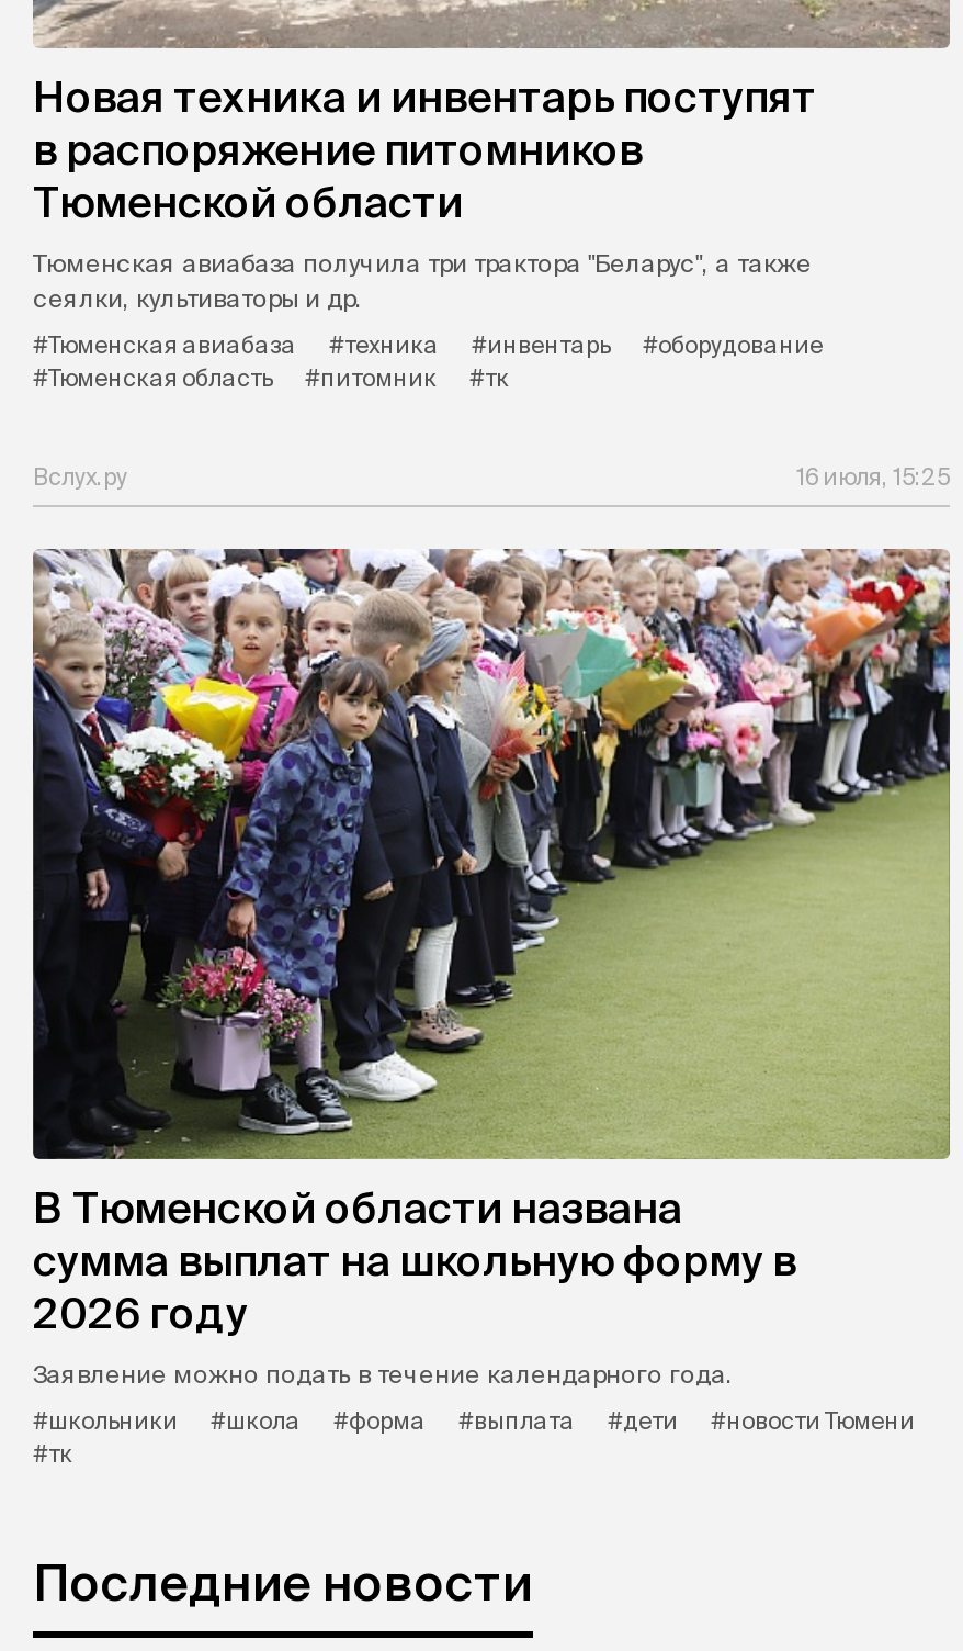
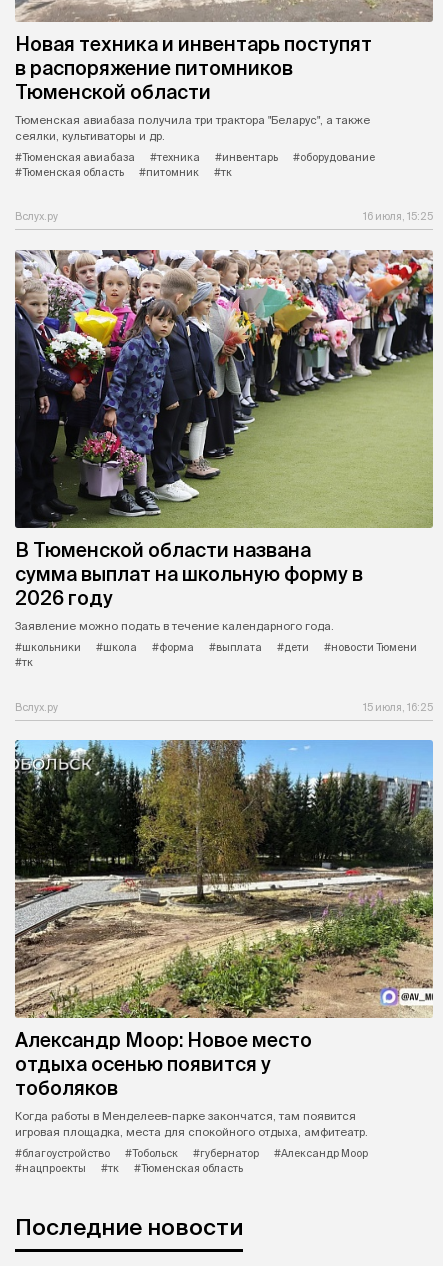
+ [image]
+ Александр Моор: Новое место
+ отдыха осенью появится у
+ тоболяков
+ Когда работы в Менделеев-парке закончатся, там появится
+ игровая площадка, места для спокойного отдыха, амфитеатр.
+ #благоустройство
+ #Тобольск
+ #губернатор
+ #Александр Моор
+ #нацпроекты
+ #тк
+ #Тюменская область

+ Вслух.ру
+ 15 июля, 16:25
